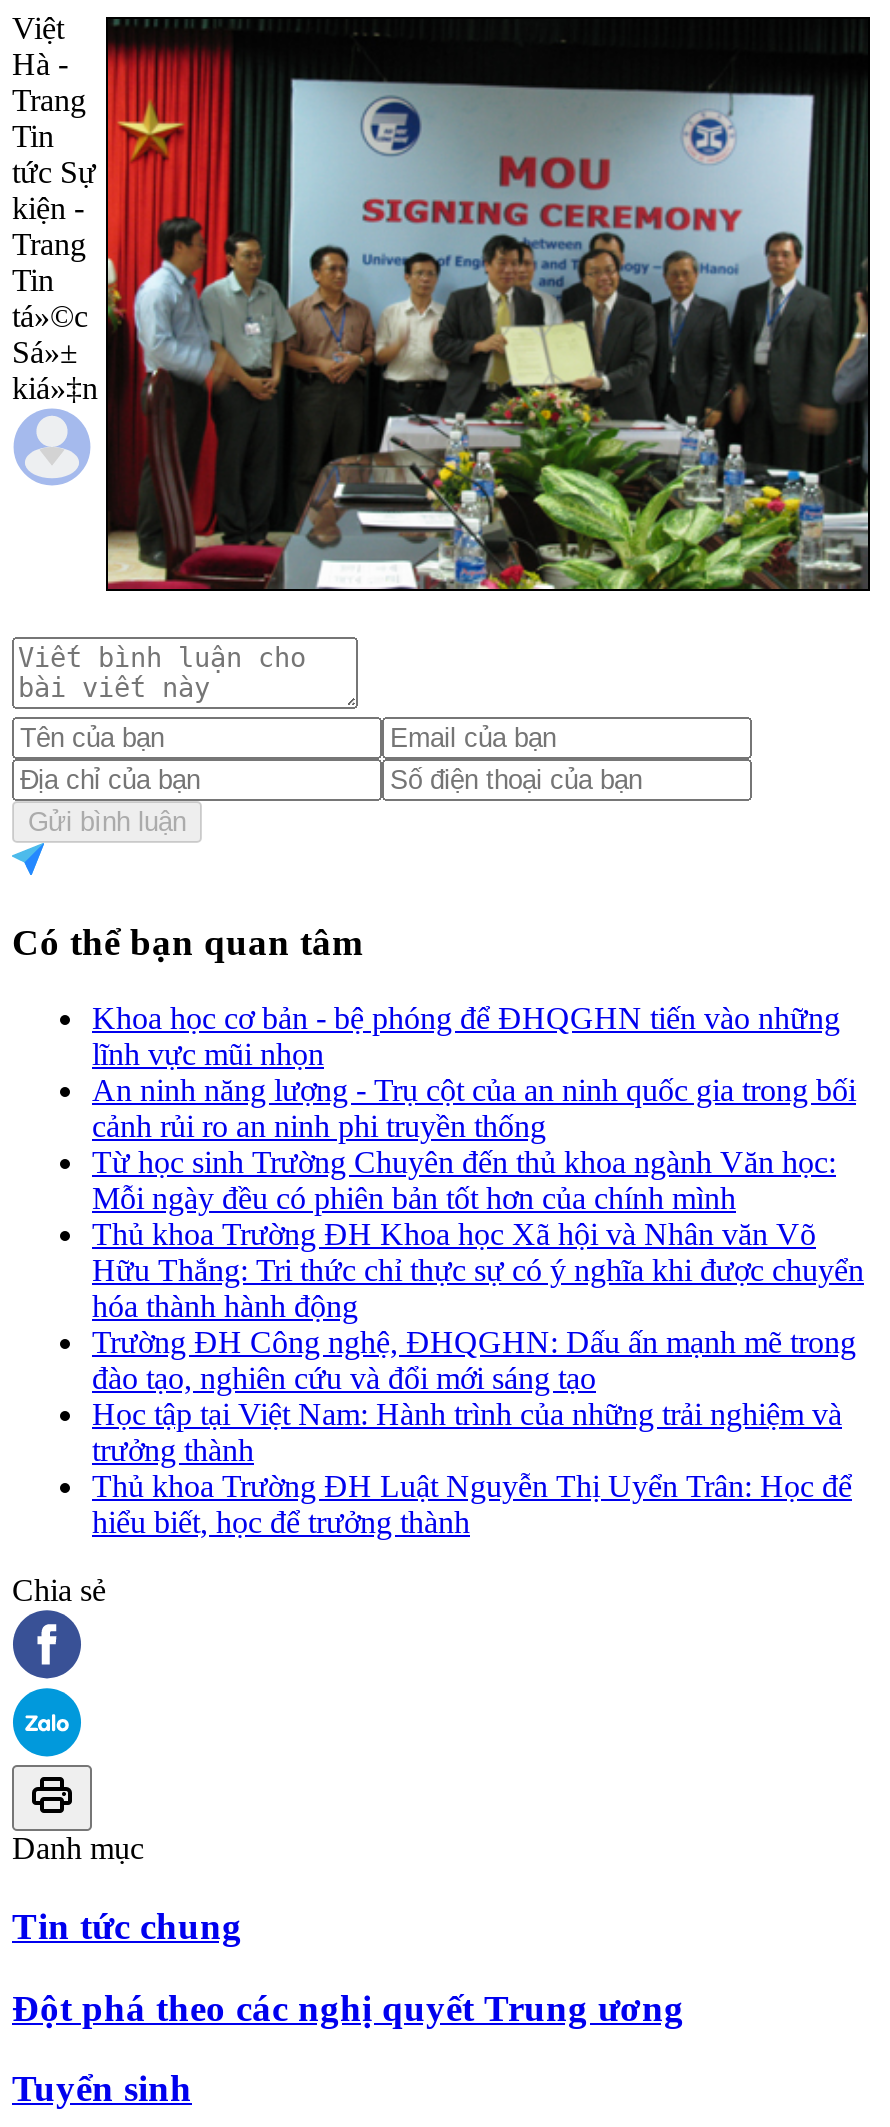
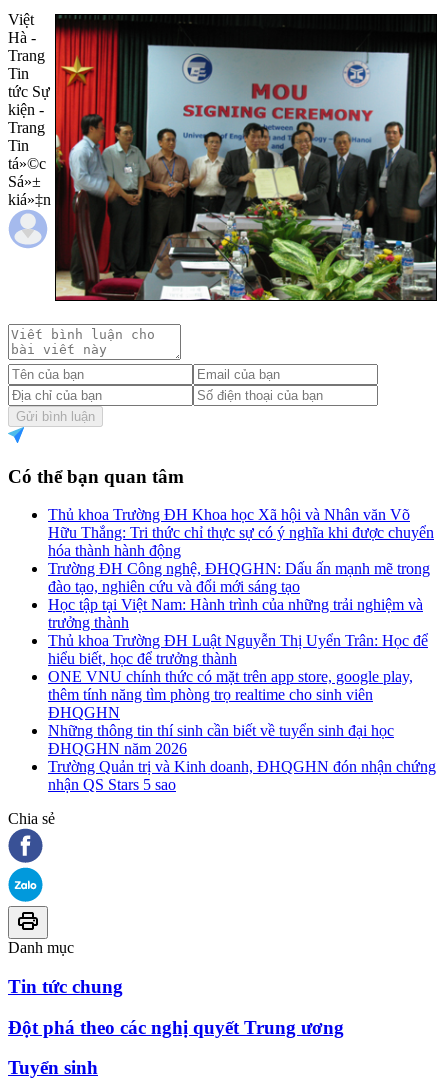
- Khoa học cơ bản - bệ phóng để ĐHQGHN tiến vào những
- lĩnh vực mũi nhọn
- An ninh năng lượng - Trụ cột của an ninh quốc gia trong bối
- cảnh rủi ro an ninh phi truyền thống
- Từ học sinh Trường Chuyên đến thủ khoa ngành Văn học:
- Mỗi ngày đều có phiên bản tốt hơn của chính mình

moved up: Thủ khoa Trường ĐH Khoa học Xã hội và Nhân văn Võ | Hữu Thắng: Tri thức chỉ thực sự có ý nghĩa khi được chuyển | hóa thành hành động | ... | Thủ khoa Trường ĐH Luật Nguyễn Thị Uyển Trân: Học để | hiểu biết, học để trưởng thành

+ ONE VNU chính thức có mặt trên app store, google play,
+ thêm tính năng tìm phòng trọ realtime cho sinh viên
+ ĐHQGHN
+ Những thông tin thí sinh cần biết về tuyển sinh đại học
+ ĐHQGHN năm 2026
+ Trường Quản trị và Kinh doanh, ĐHQGHN đón nhận chứng
+ nhận QS Stars 5 sao
